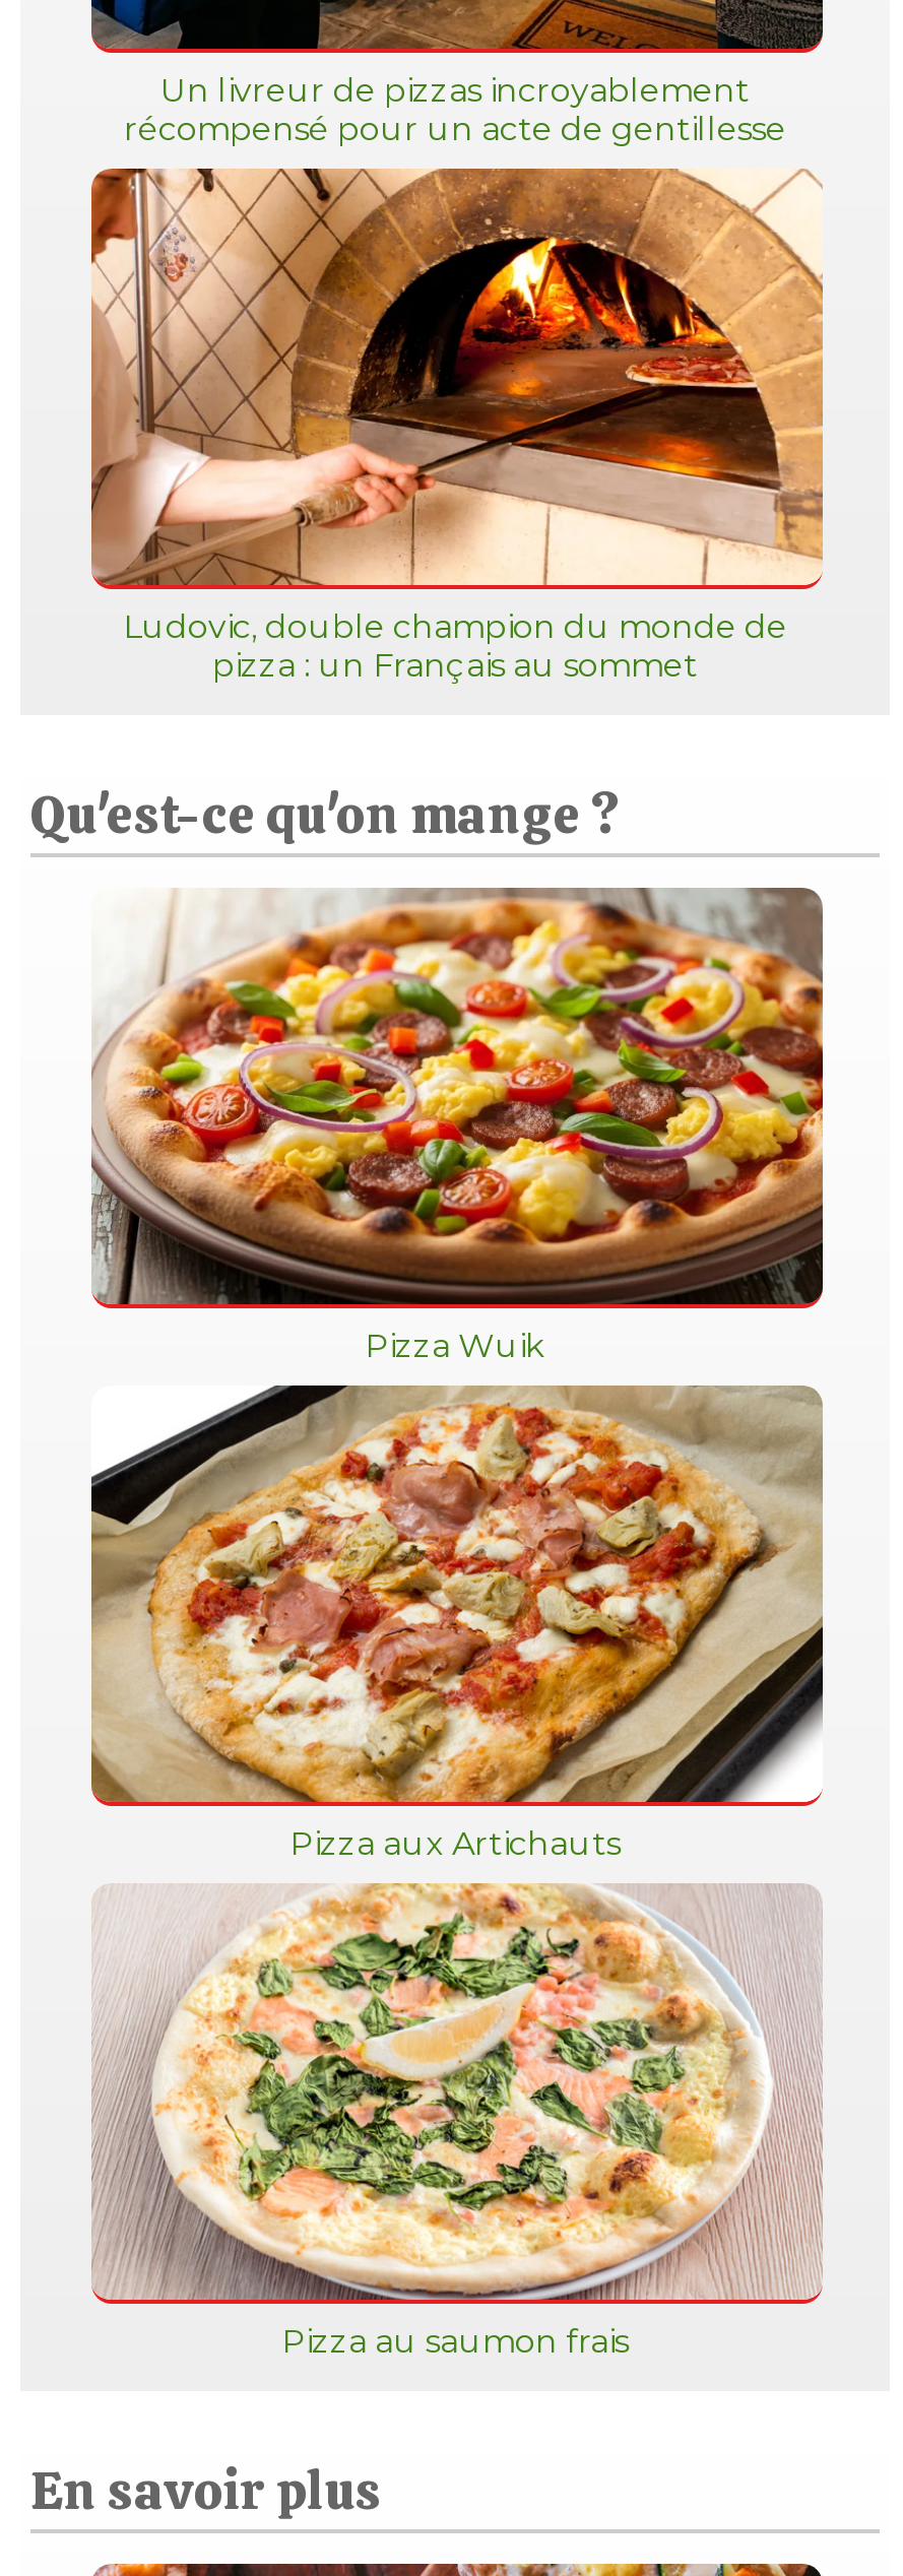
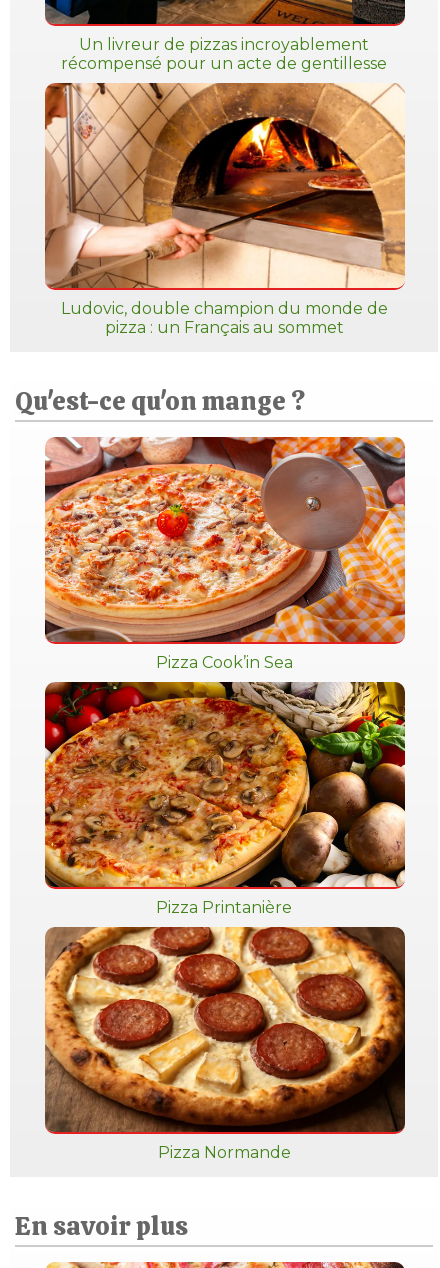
- [image]
- Pizza Wuik
+ [image]
+ Pizza Cook’in Sea

- [image]
- Pizza aux Artichauts
+ [image]
+ Pizza Printanière

- [image]
- Pizza au saumon frais
+ [image]
+ Pizza Normande
